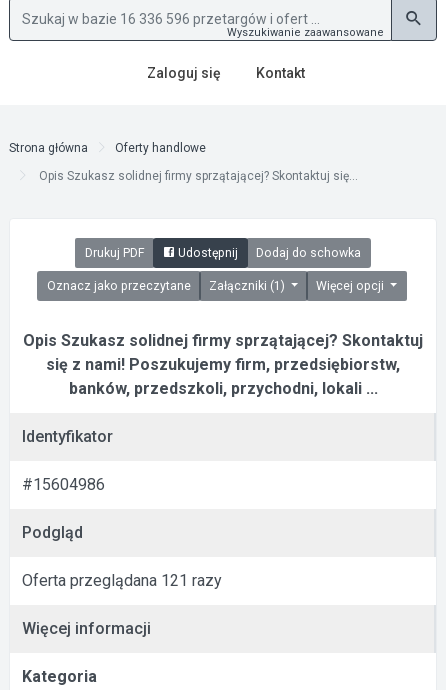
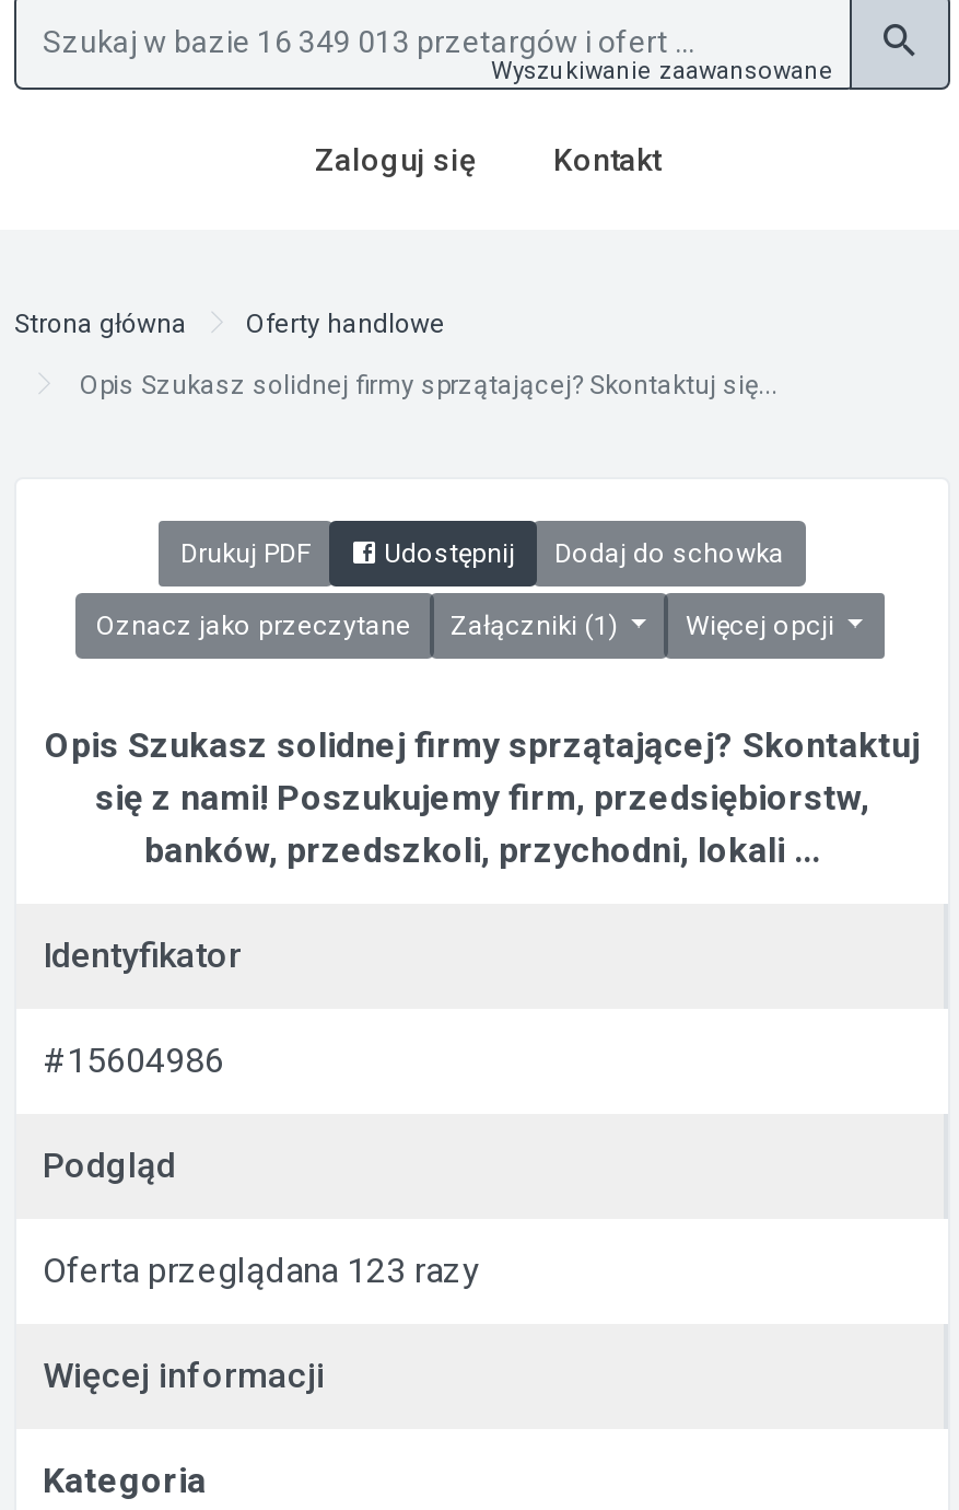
- Oferta przeglądana 121 razy
+ Oferta przeglądana 123 razy
